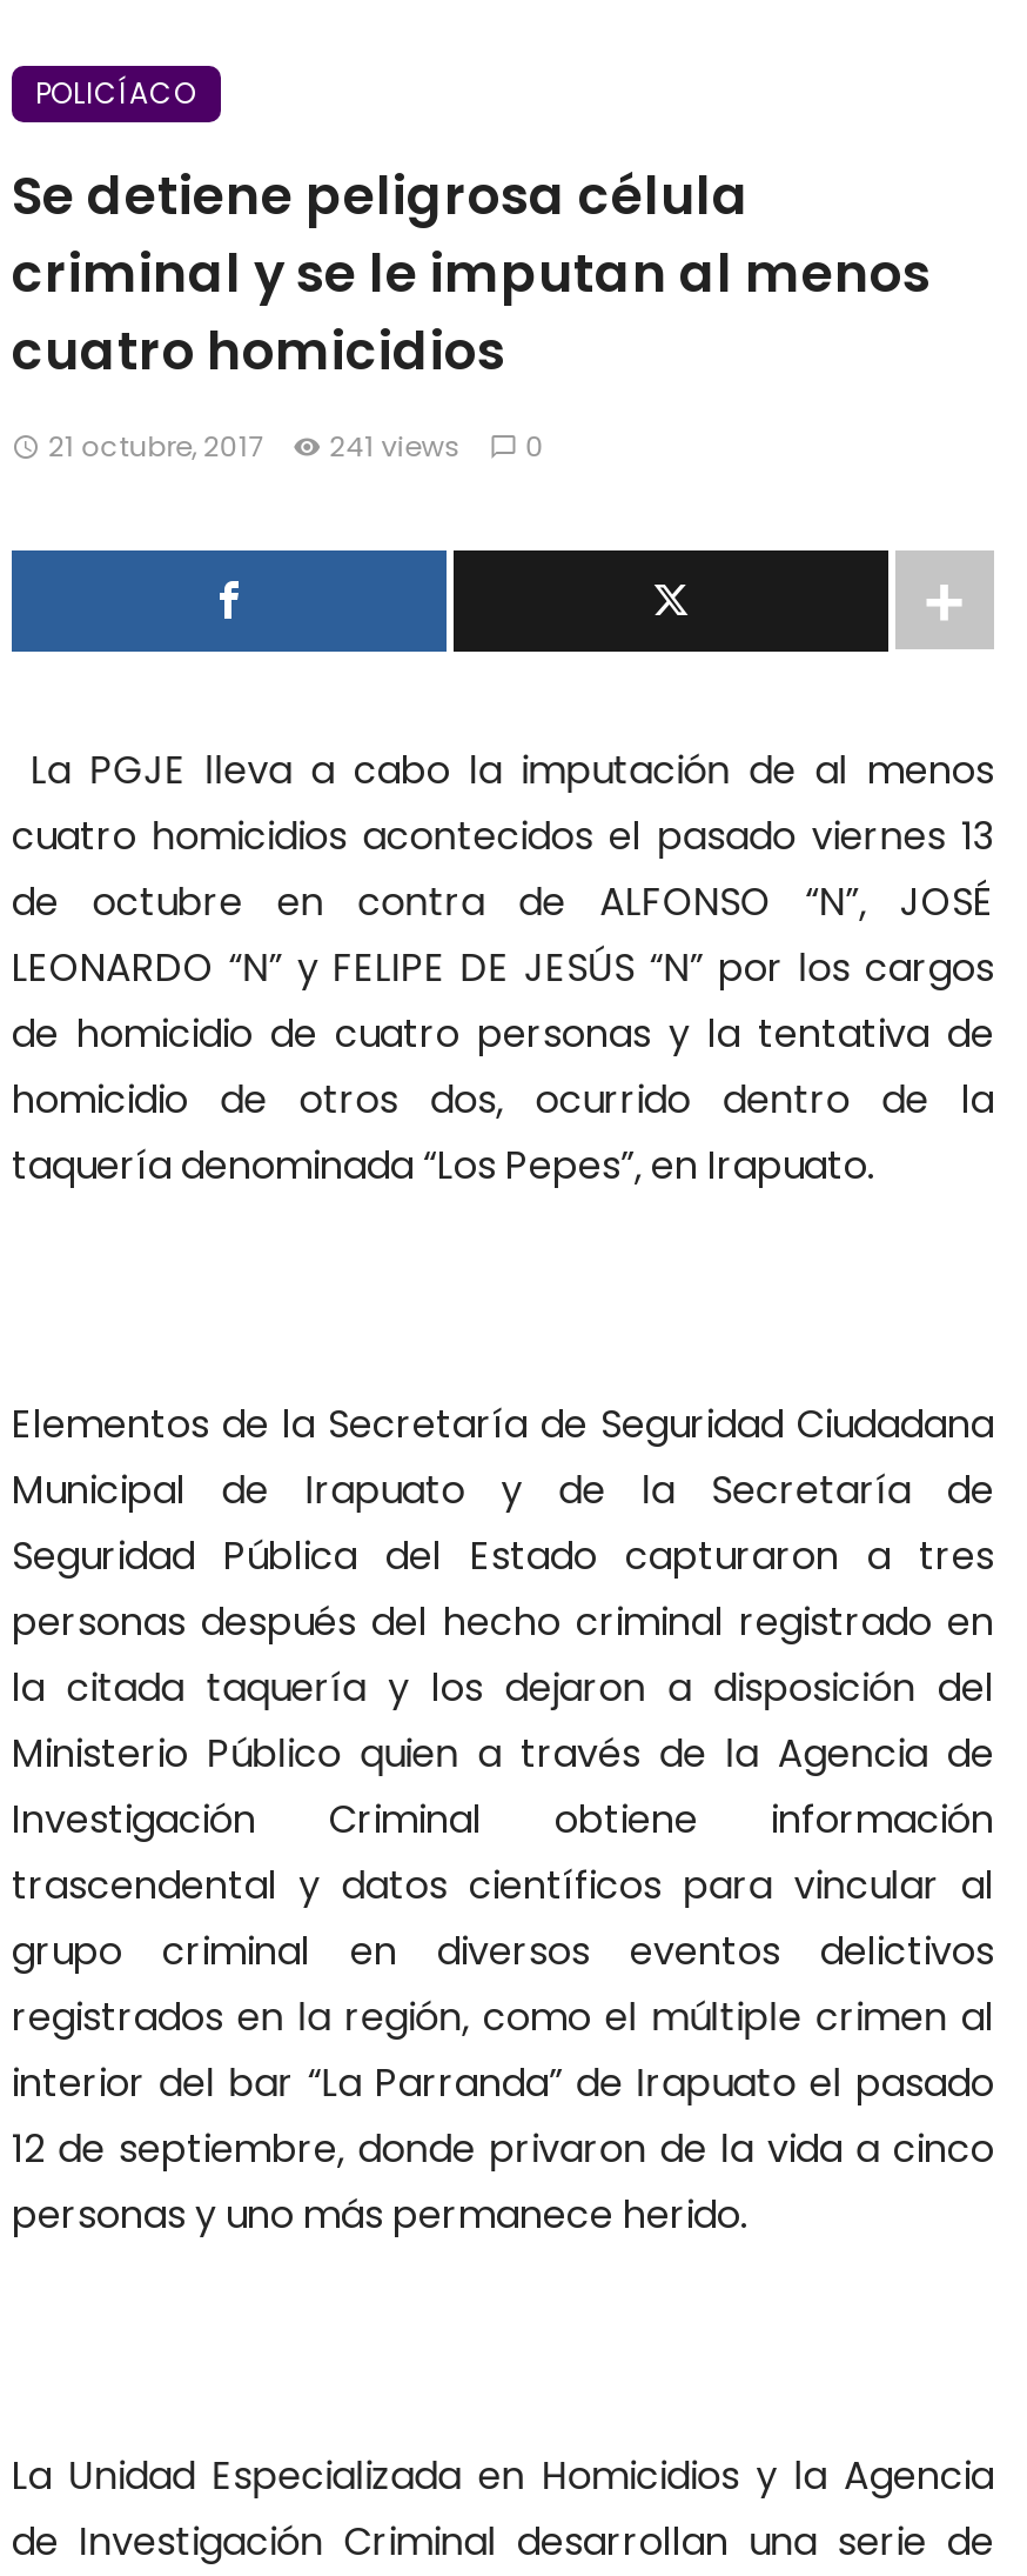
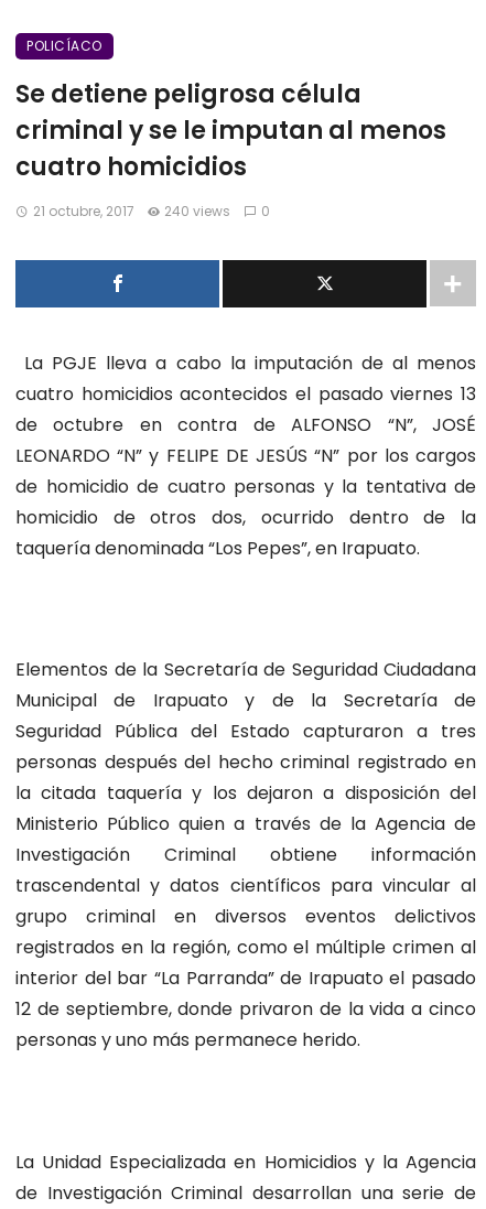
- 21 octubre, 2017 241 views 0
+ 21 octubre, 2017 240 views 0
